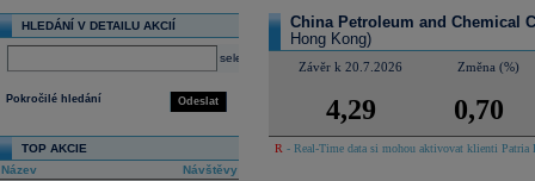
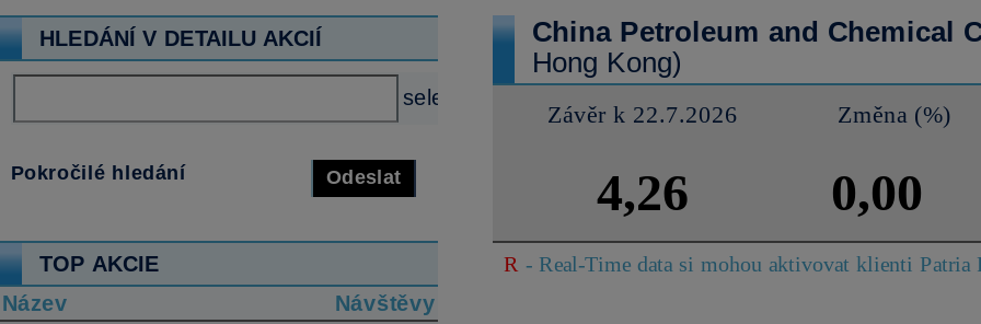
- Závěr k 20.7.2026
+ Závěr k 22.7.2026

- 4,29
+ 4,26

- 0,70
+ 0,00
